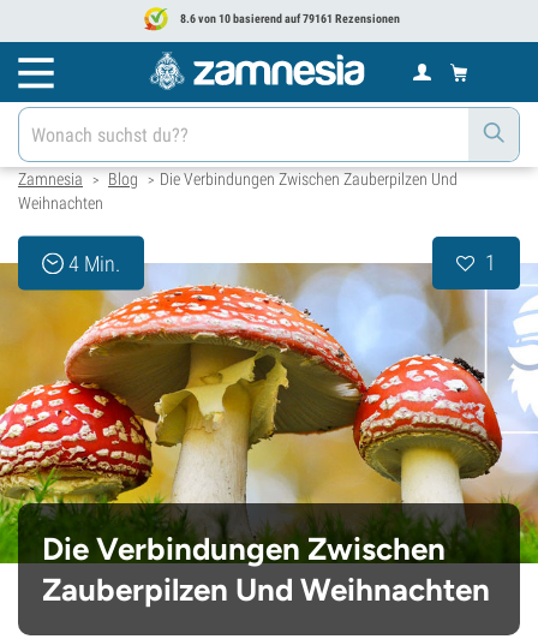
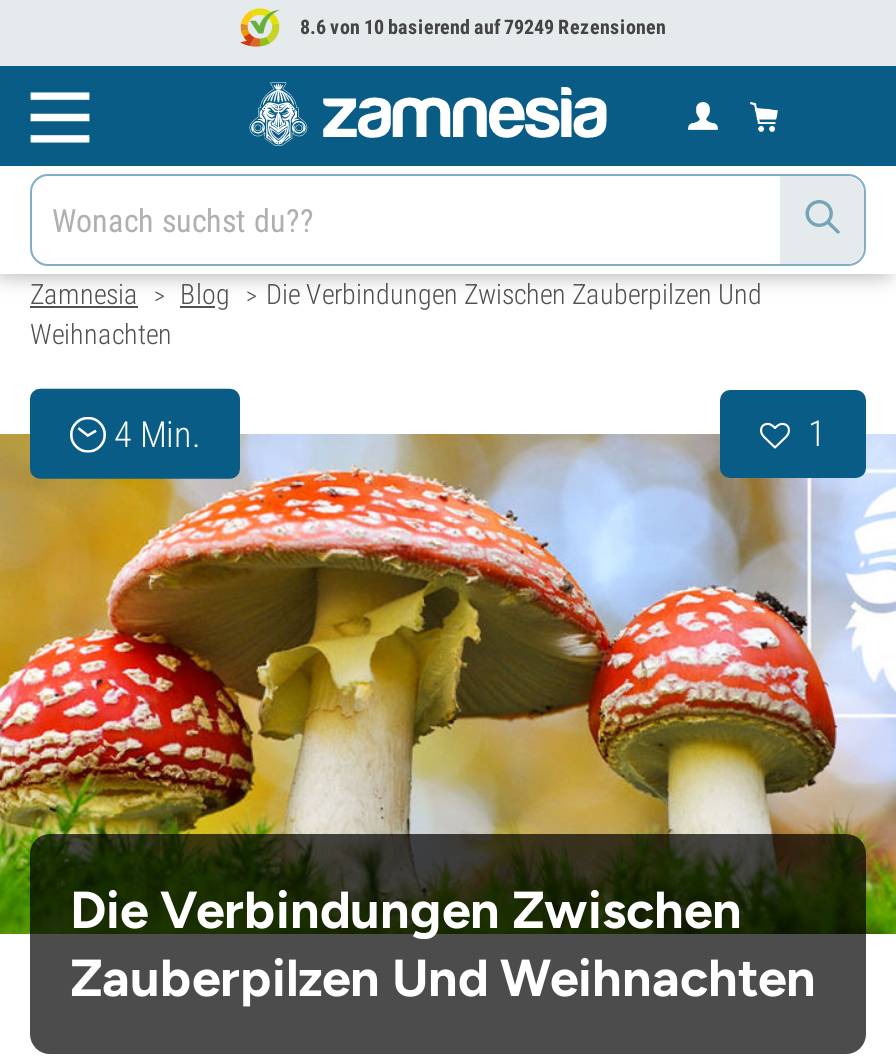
- 8.6 von 10 basierend auf 79161 Rezensionen
+ 8.6 von 10 basierend auf 79249 Rezensionen
